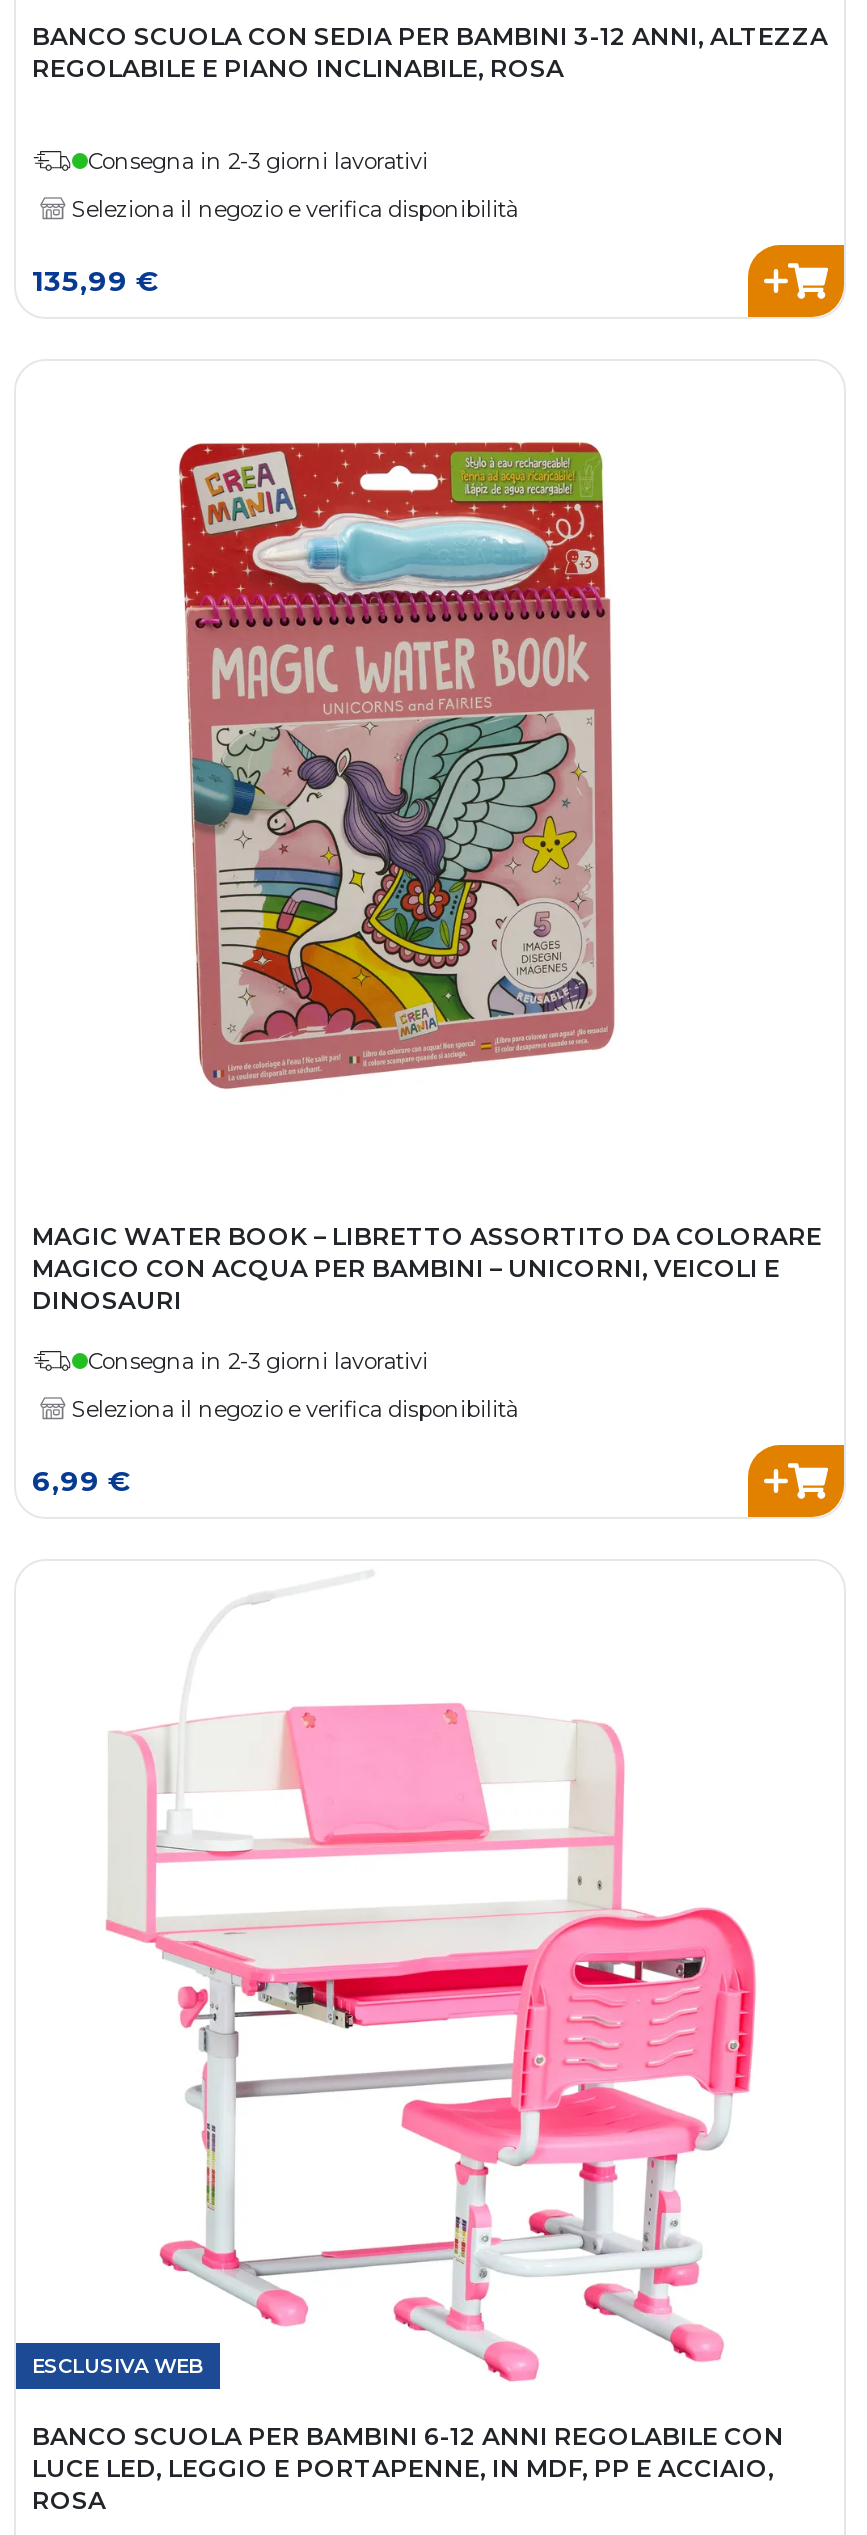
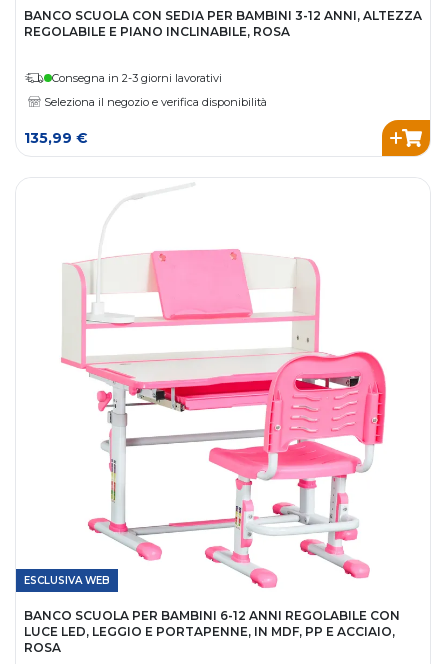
- [image]

- MAGIC WATER BOOK – LIBRETTO ASSORTITO DA COLORARE
- MAGICO CON ACQUA PER BAMBINI – UNICORNI, VEICOLI E
- DINOSAURI
- Consegna in 2-3 giorni lavorativi
- Seleziona il negozio e verifica disponibilità
- 6,99 €
